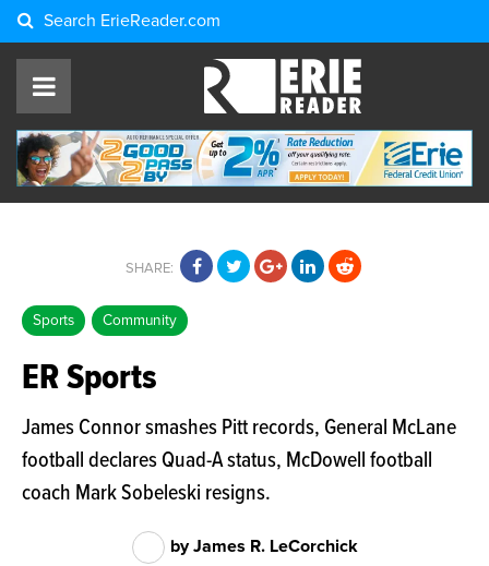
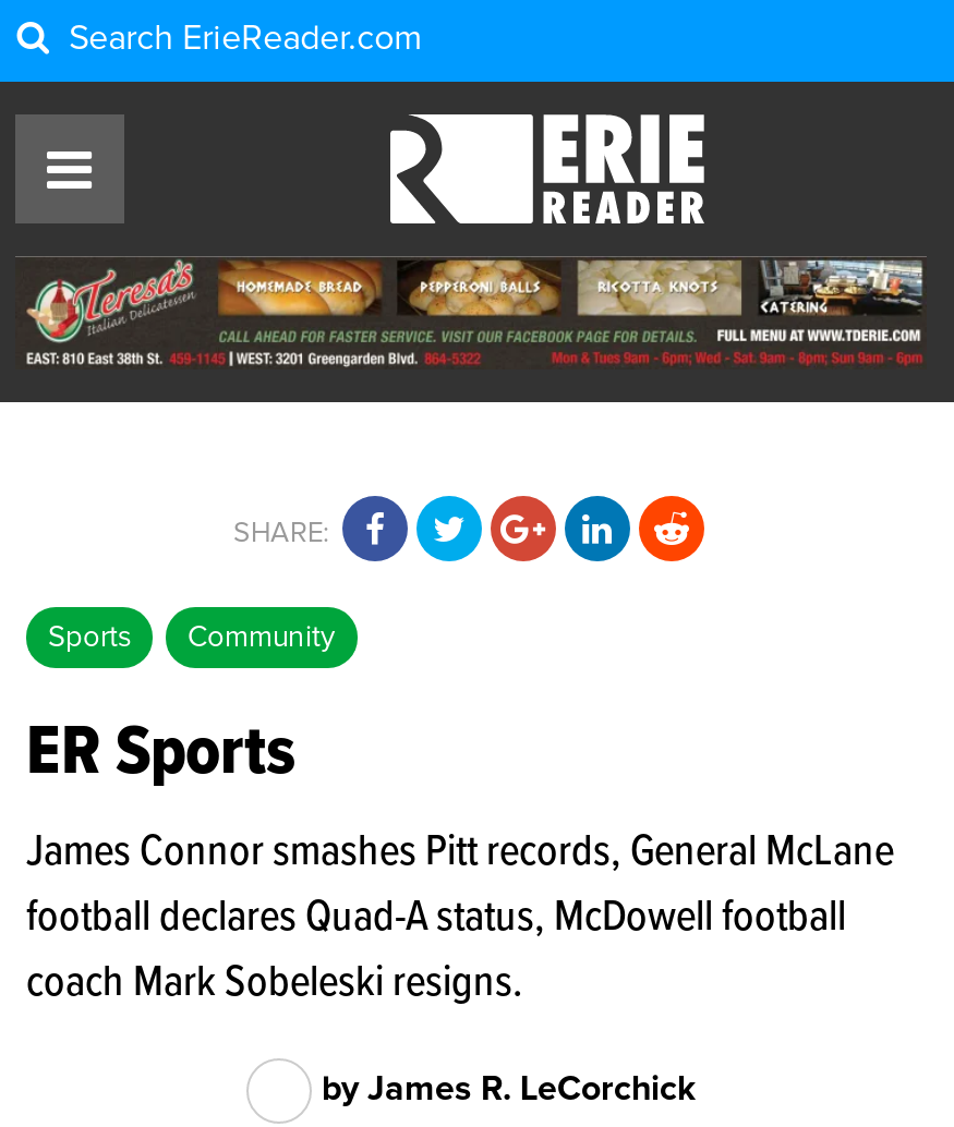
- [image]
+ [image]
